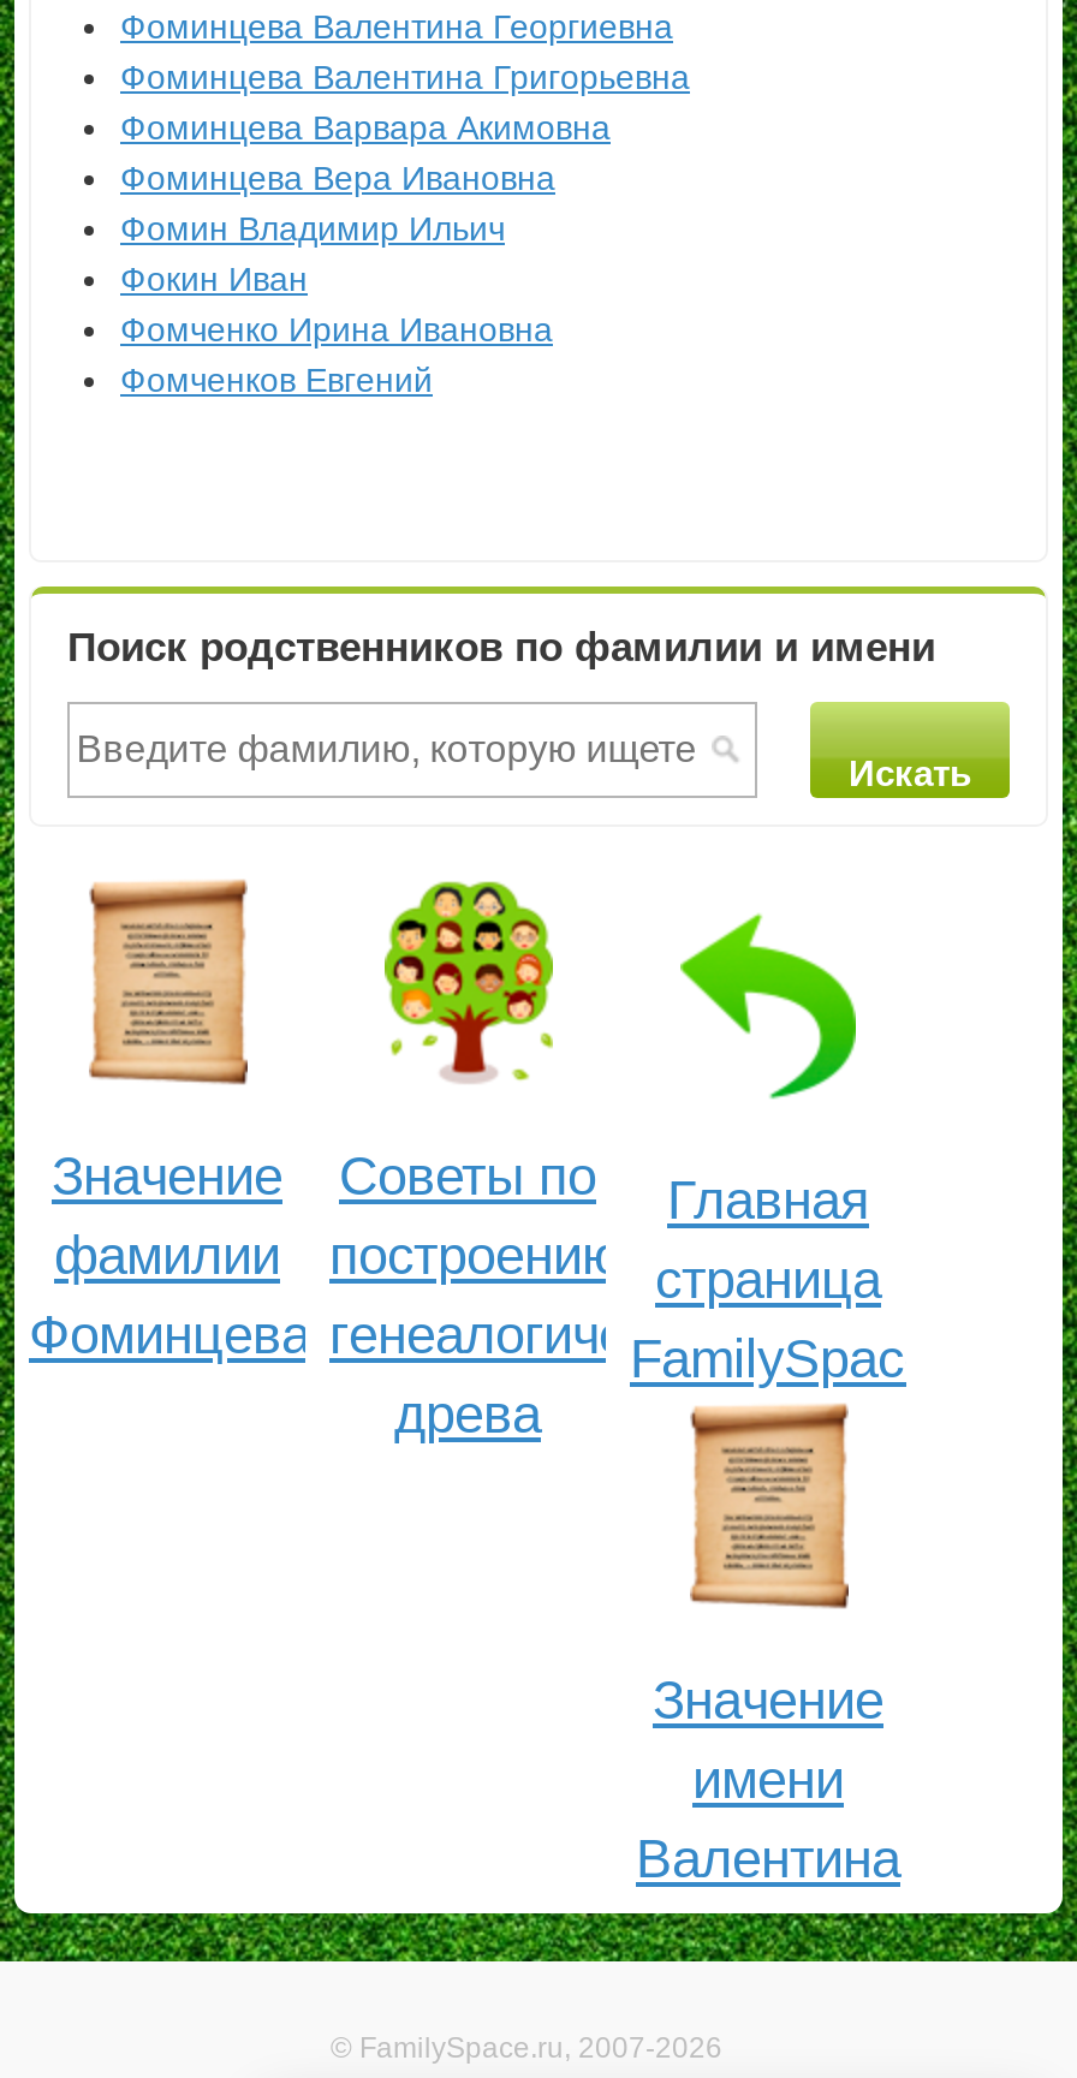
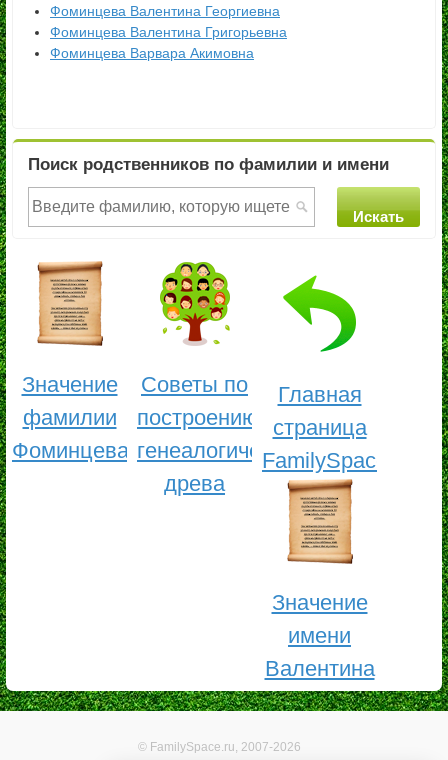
- Фоминцева Вера Ивановна
- Фомин Владимир Ильич
- Фокин Иван
- Фомченко Ирина Ивановна
- Фомченков Евгений
